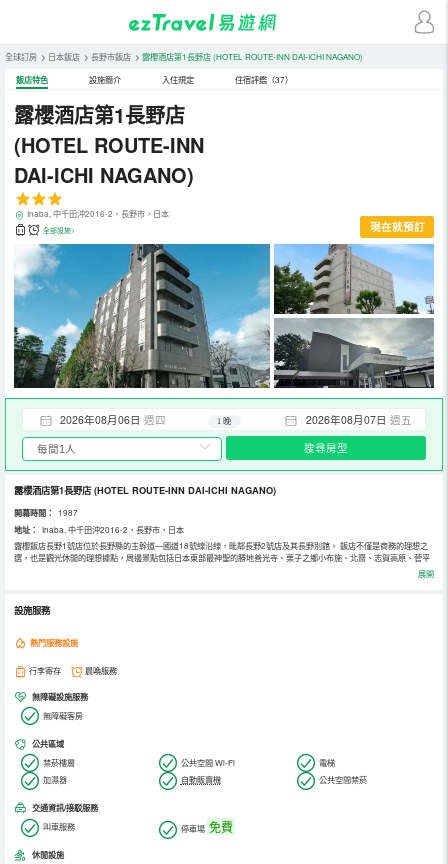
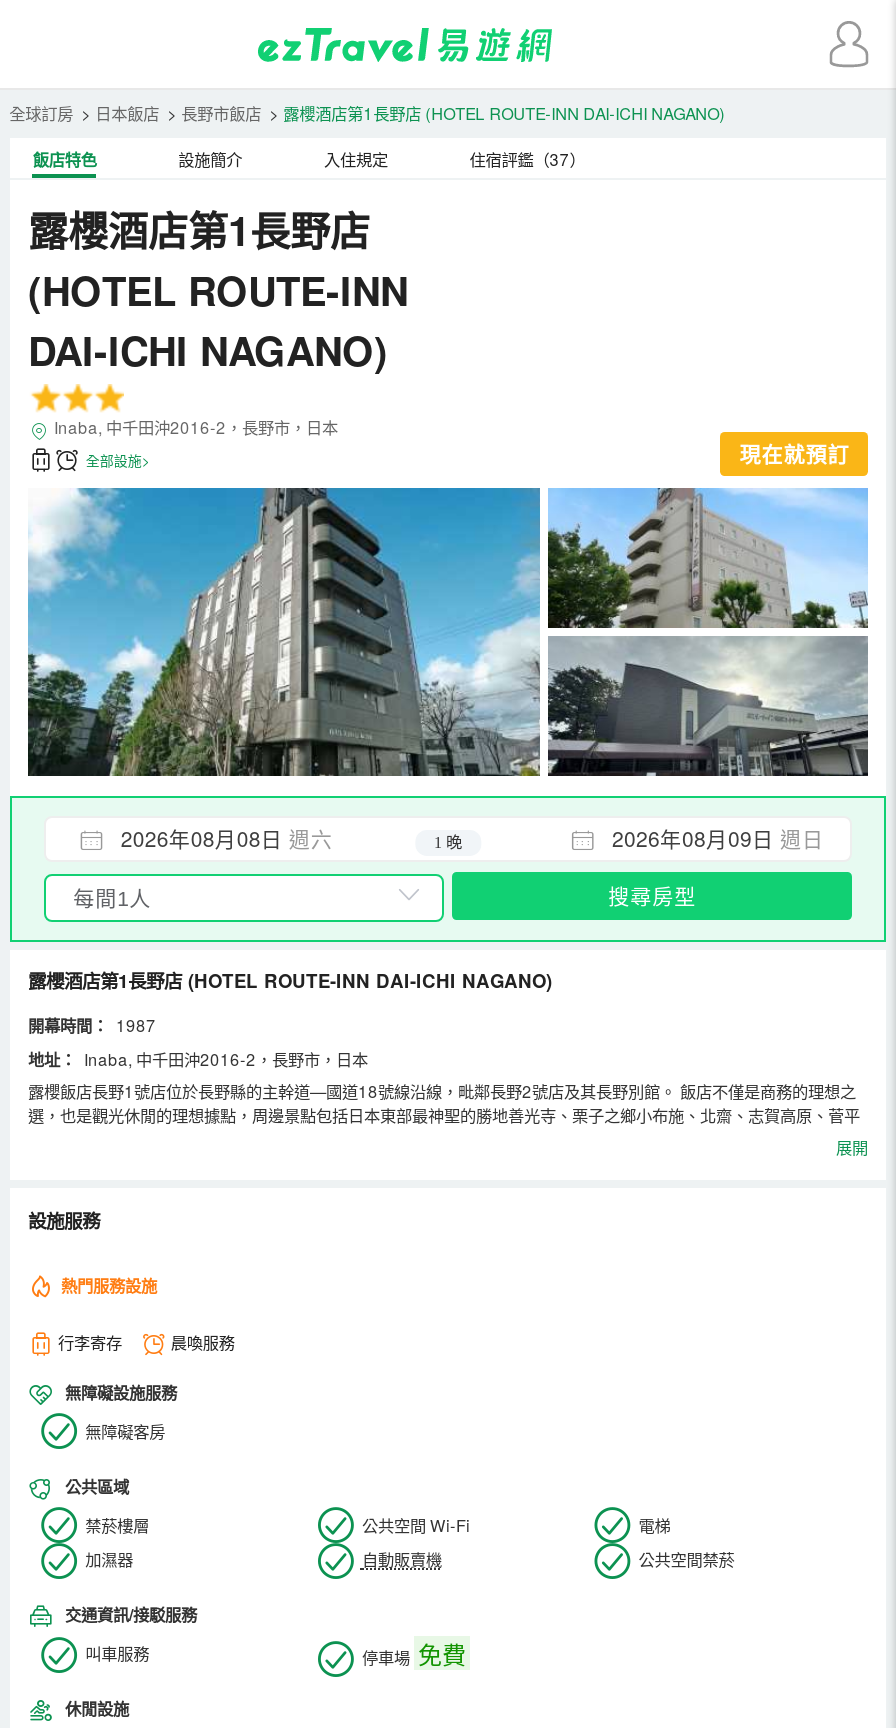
- 2026年08月06日 週四
+ 2026年08月08日 週六

- 2026年08月07日 週五
+ 2026年08月09日 週日
